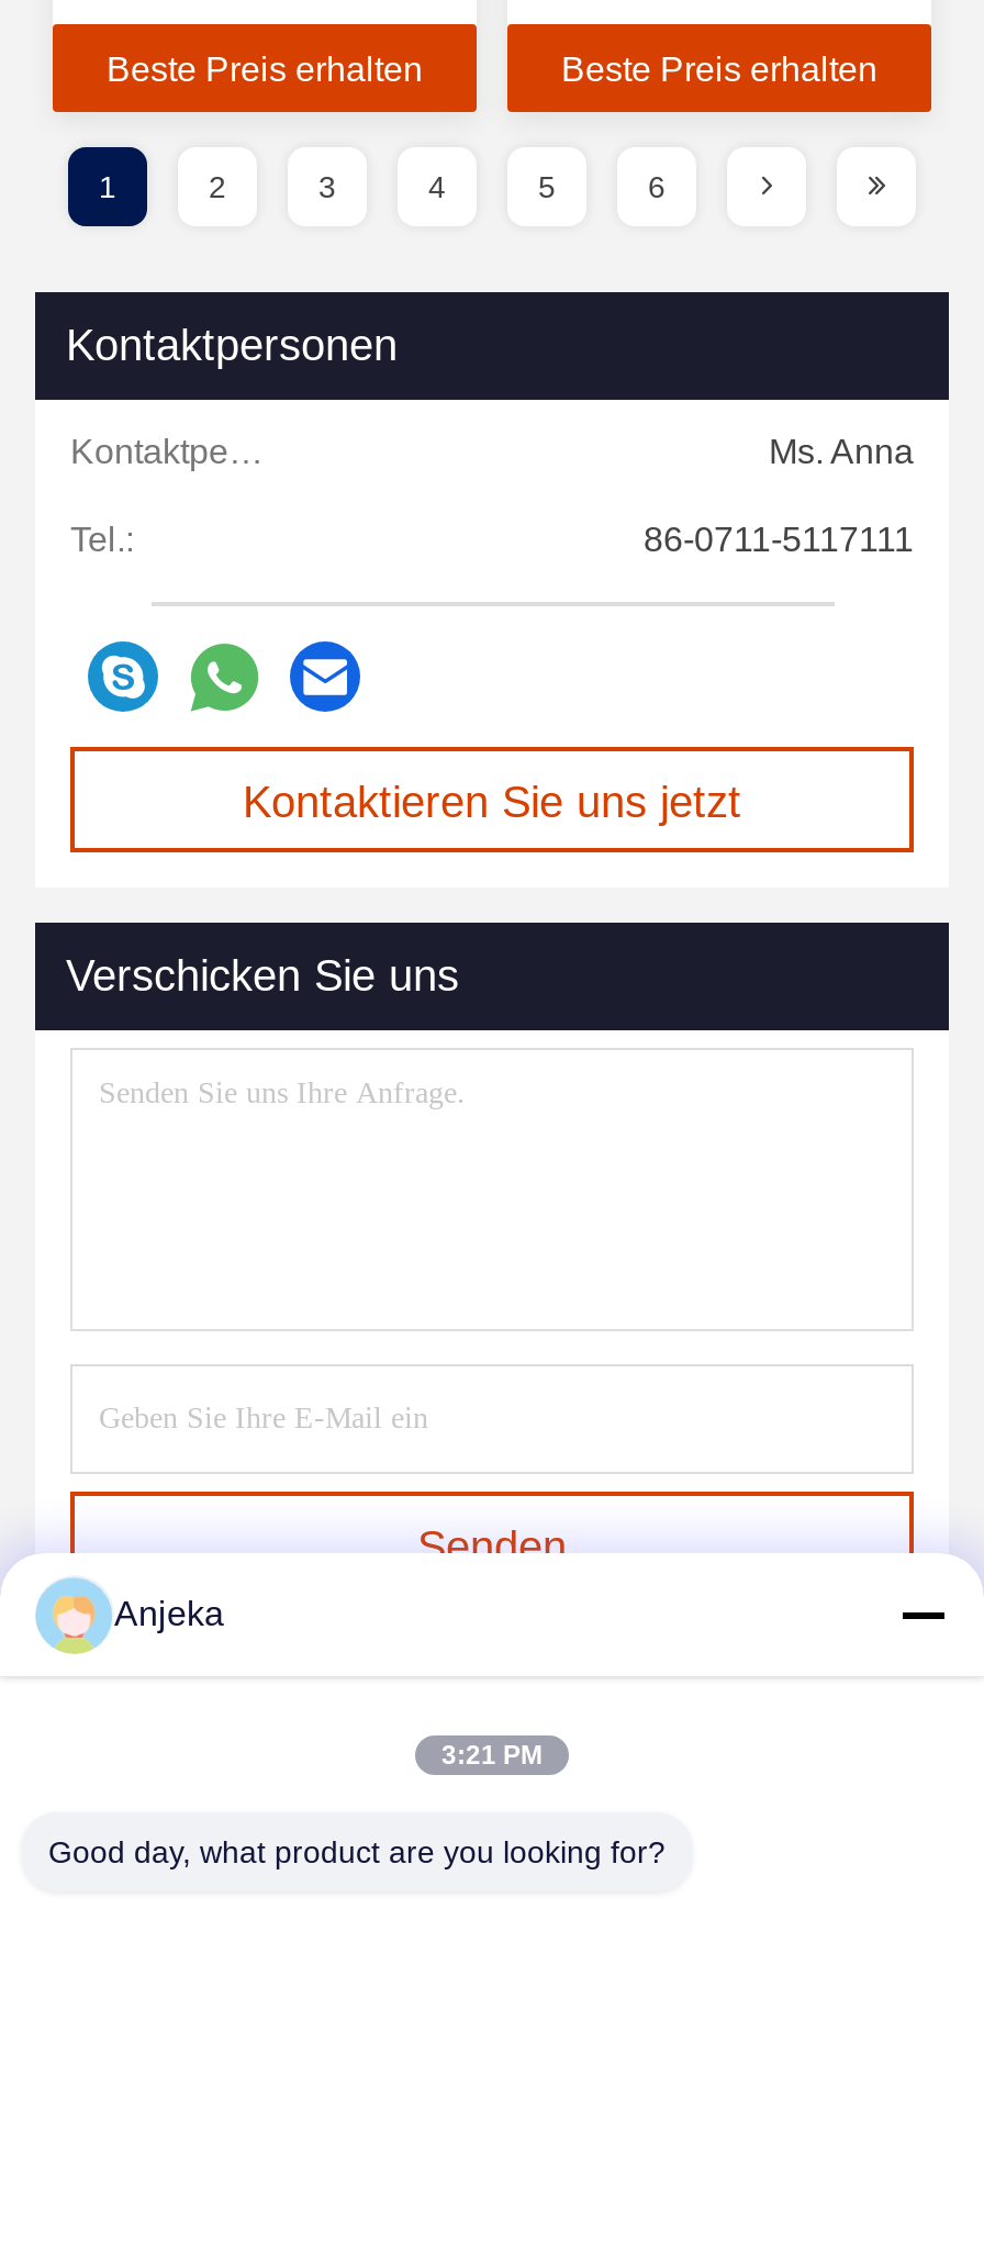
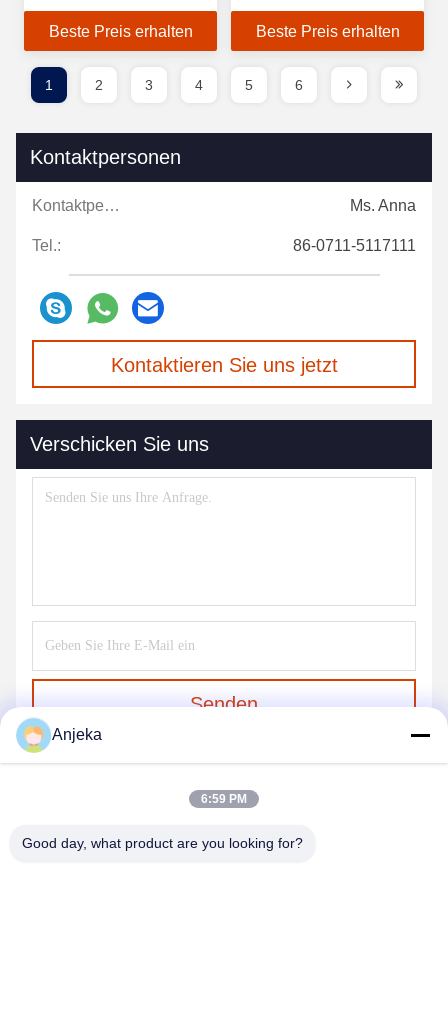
- 3:21 PM
+ 6:59 PM
